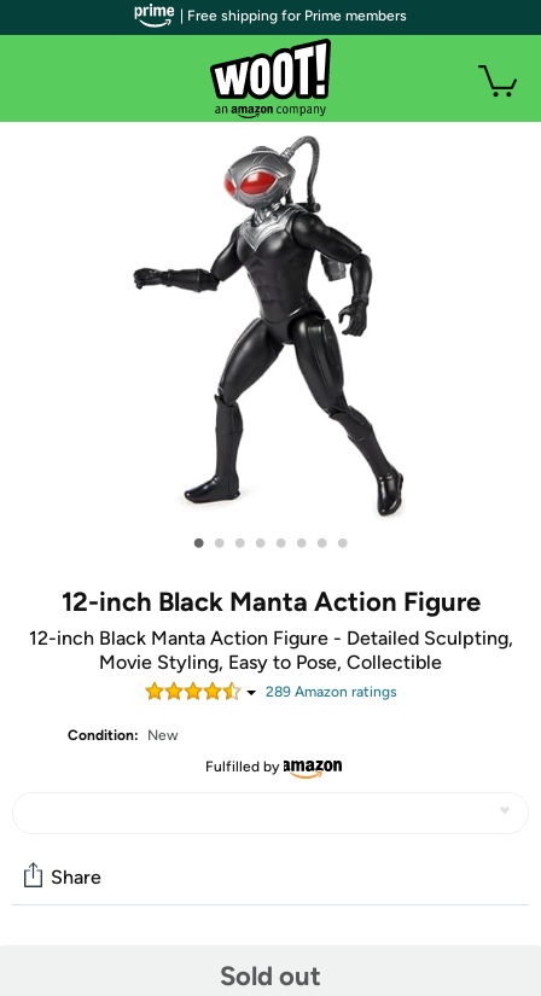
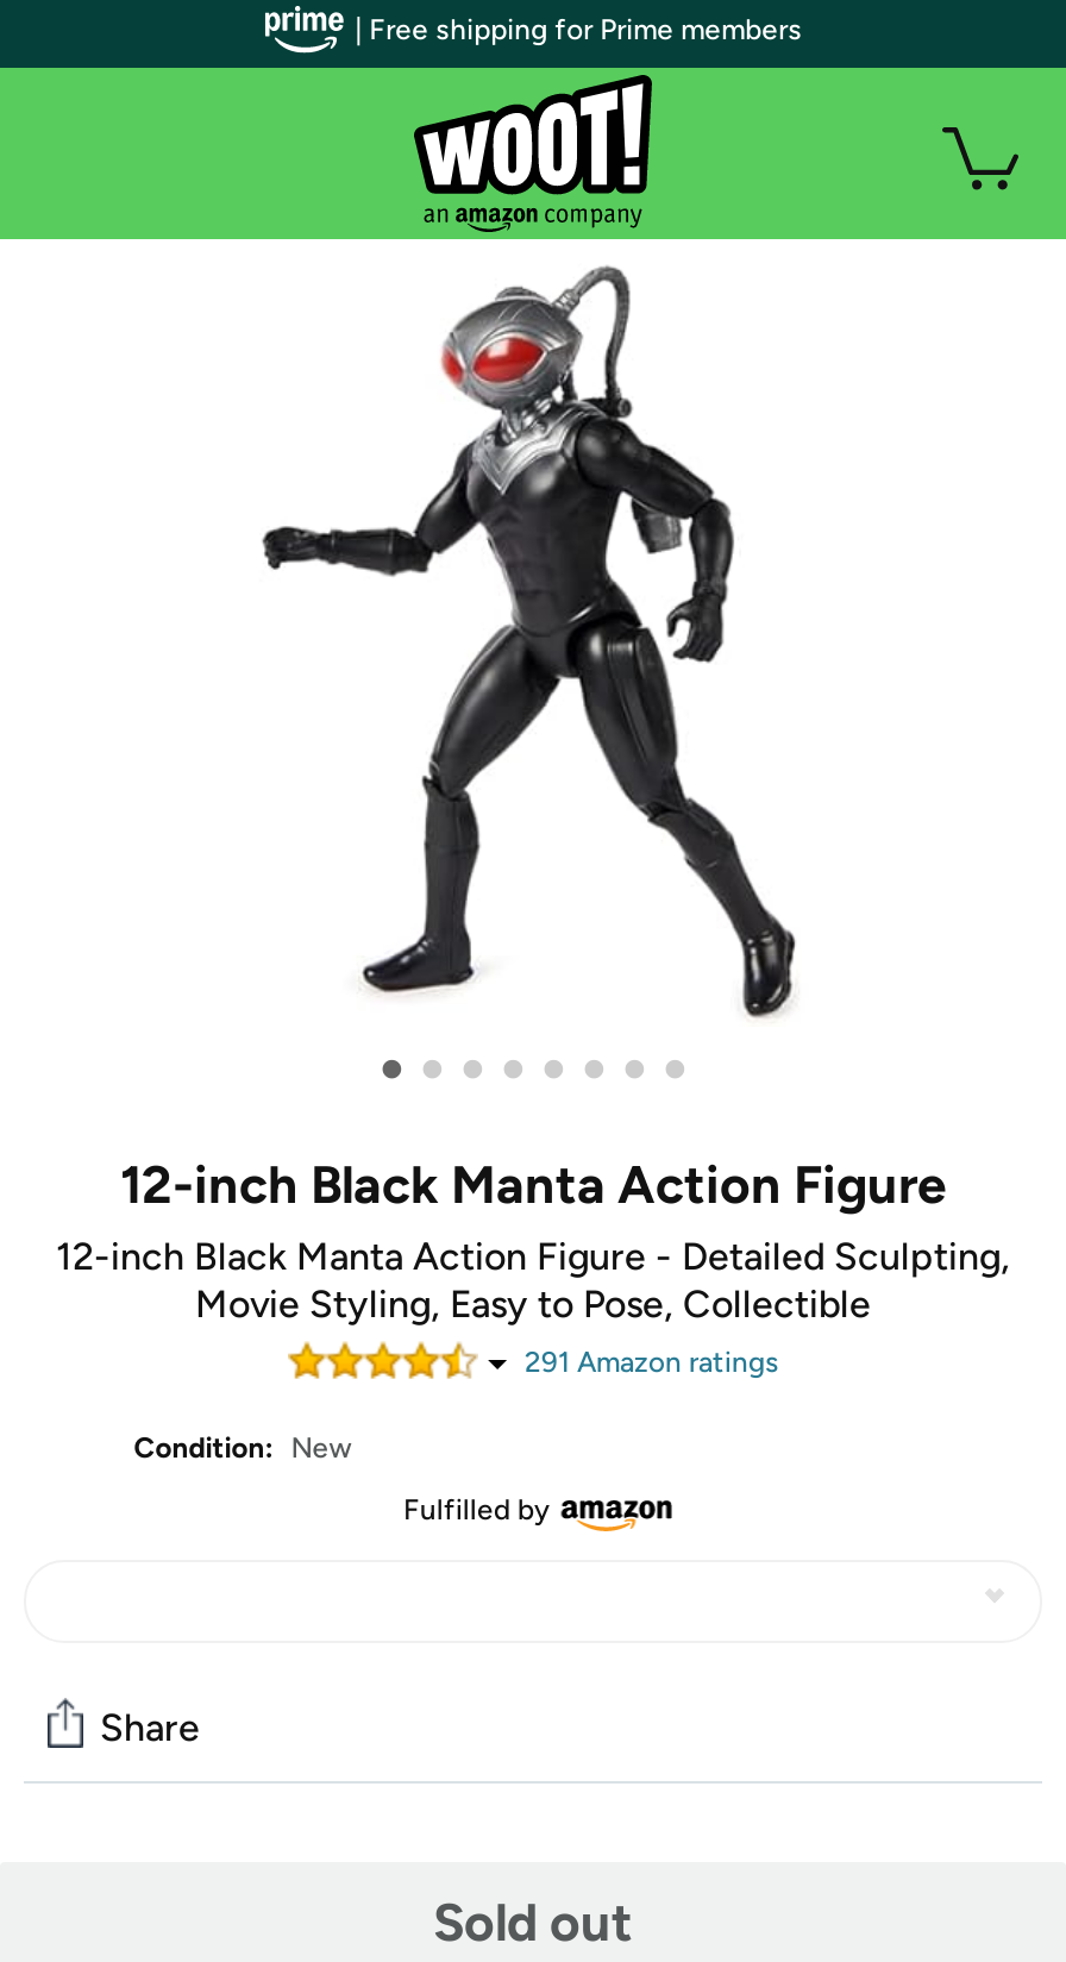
- 289 Amazon ratings
+ 291 Amazon ratings
